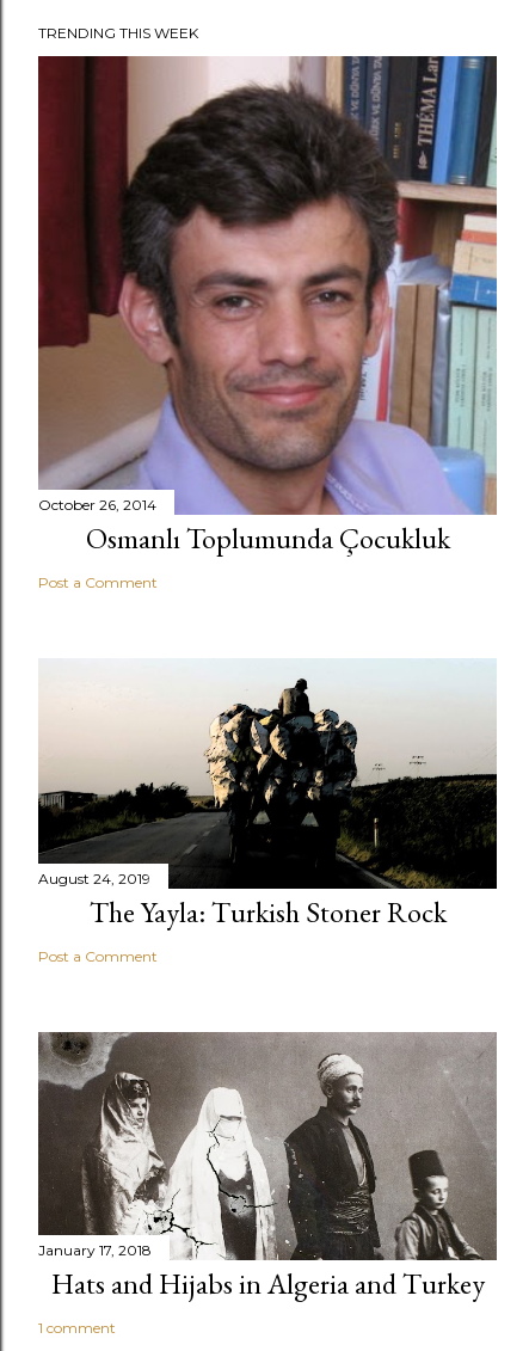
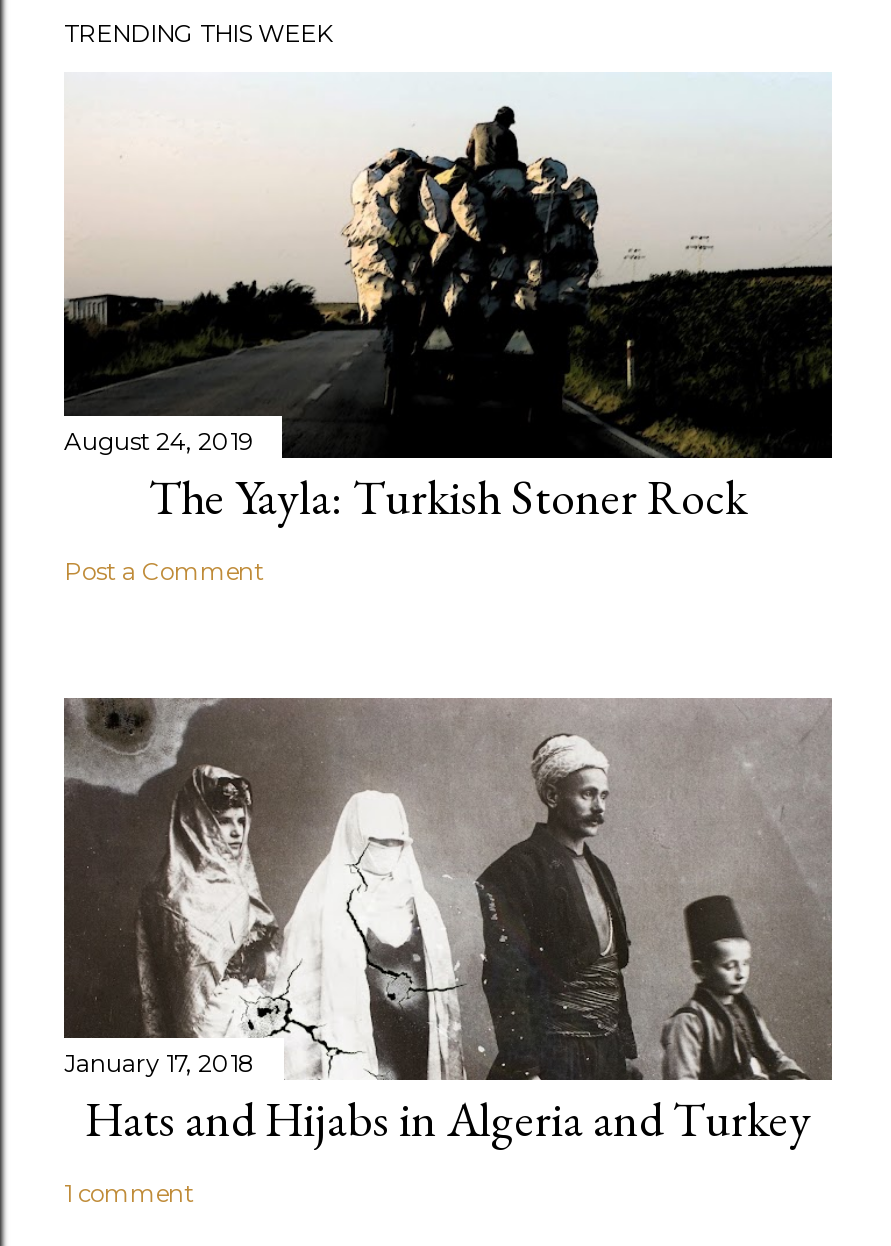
- [image]
- October 26, 2014
- Osmanlı Toplumunda Çocukluk
- Post a Comment
